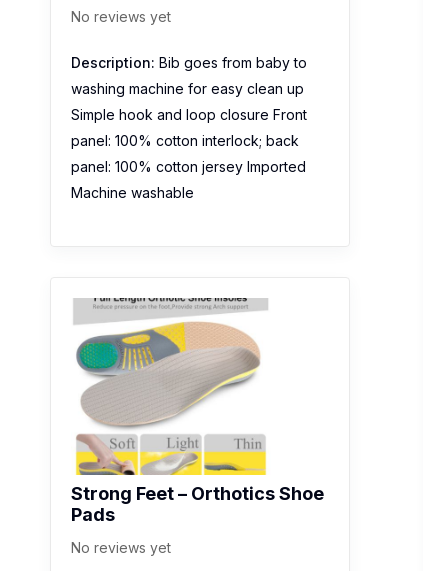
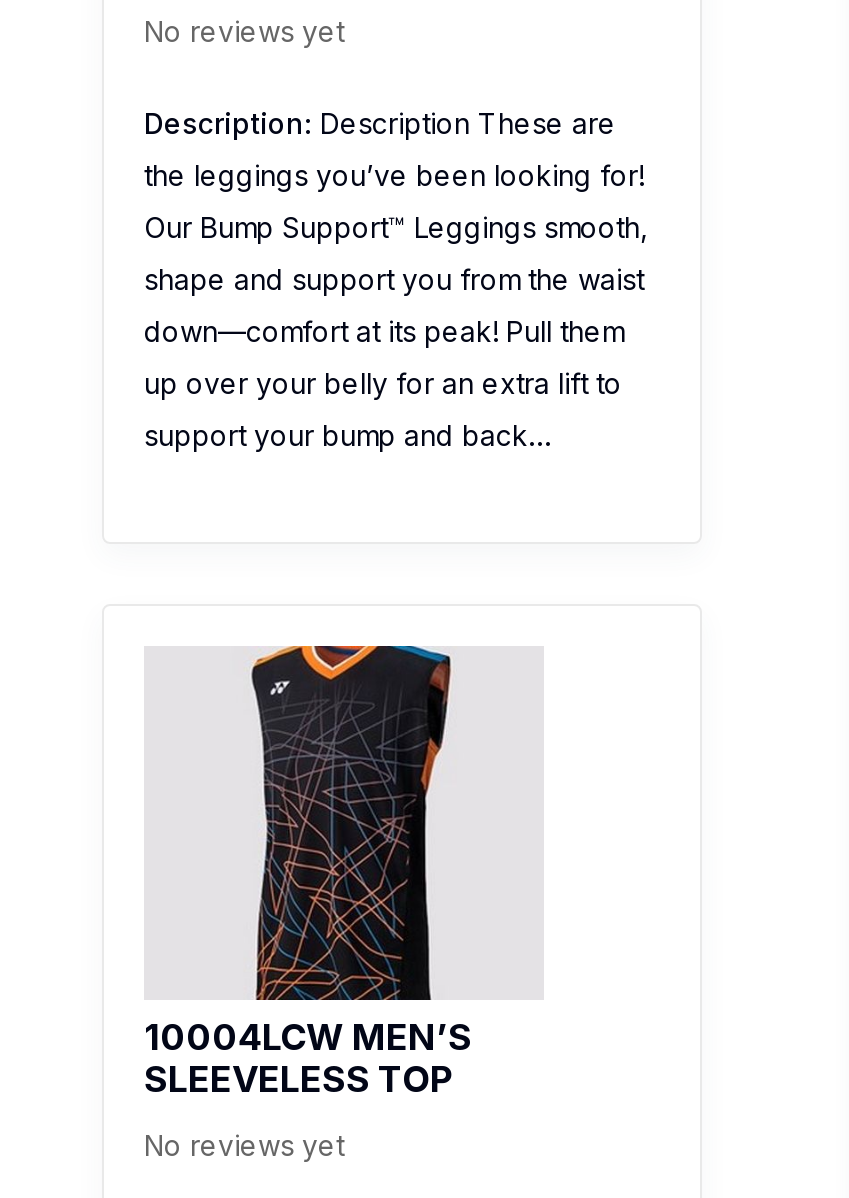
- Description: Bib goes from baby to
- washing machine for easy clean up
- Simple hook and loop closure Front
- panel: 100% cotton interlock; back
- panel: 100% cotton jersey Imported
- Machine washable
+ Description: Description These are
+ the leggings you’ve been looking for!
+ Our Bump Support™ Leggings smooth,
+ shape and support you from the waist
+ down—comfort at its peak! Pull them
+ up over your belly for an extra lift to
+ support your bump and back…

- [image]
- Strong Feet – Orthotics Shoe
- Pads
+ [image]
+ 10004LCW MEN’S
+ SLEEVELESS TOP
